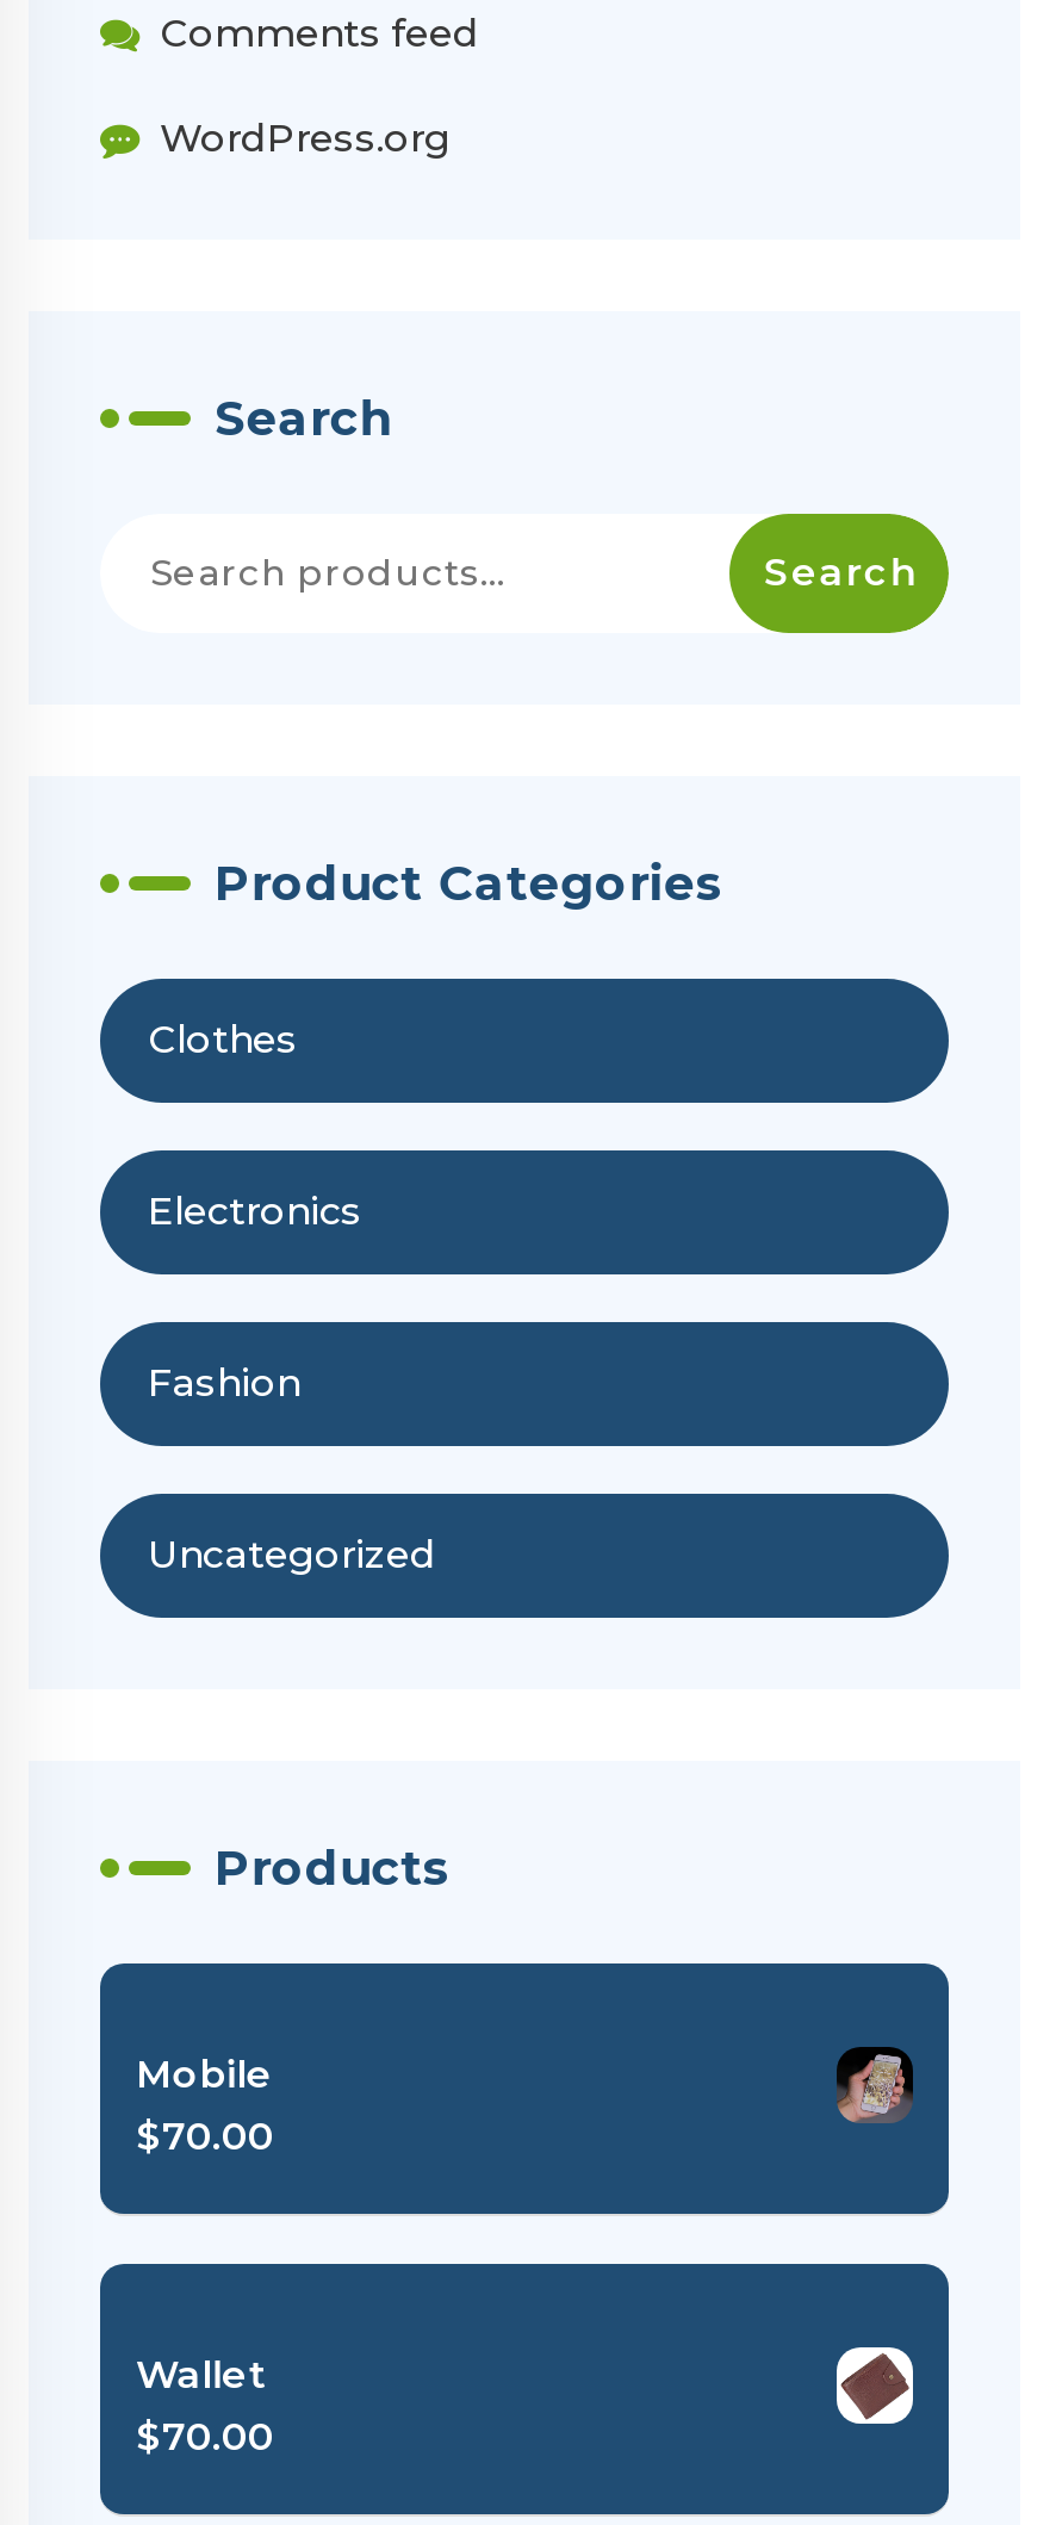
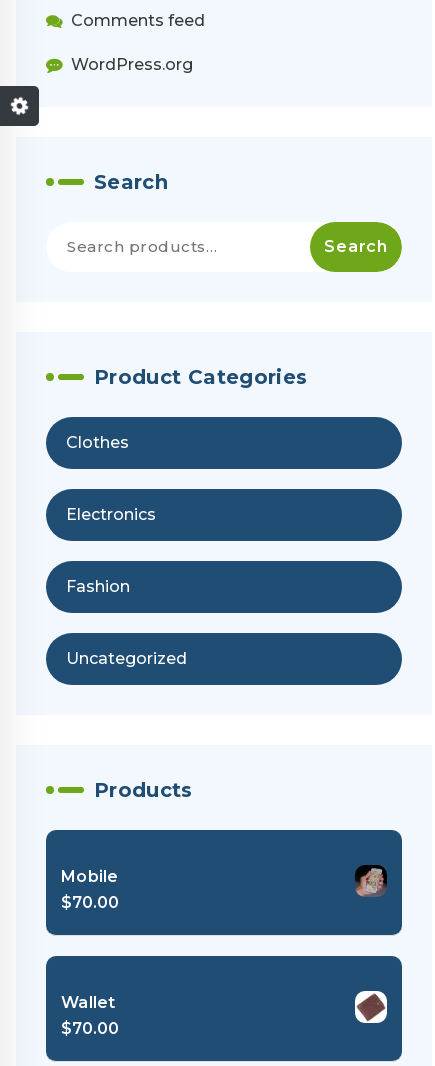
+ [image]
